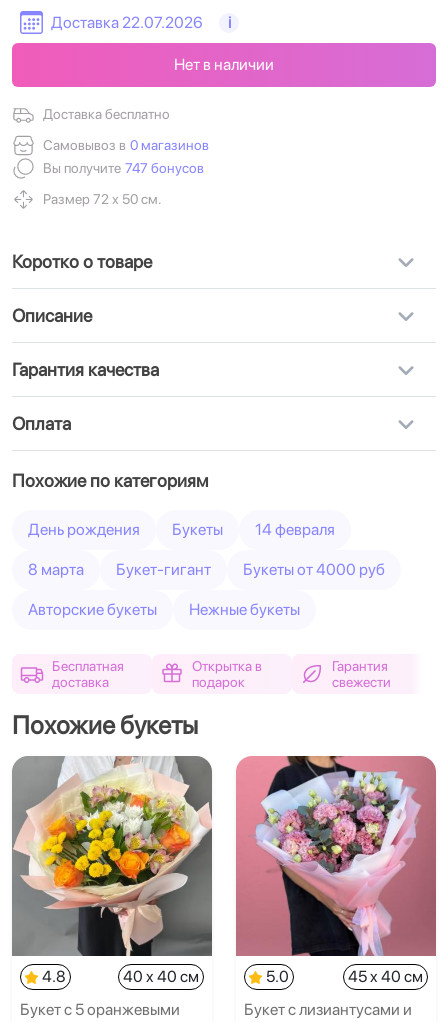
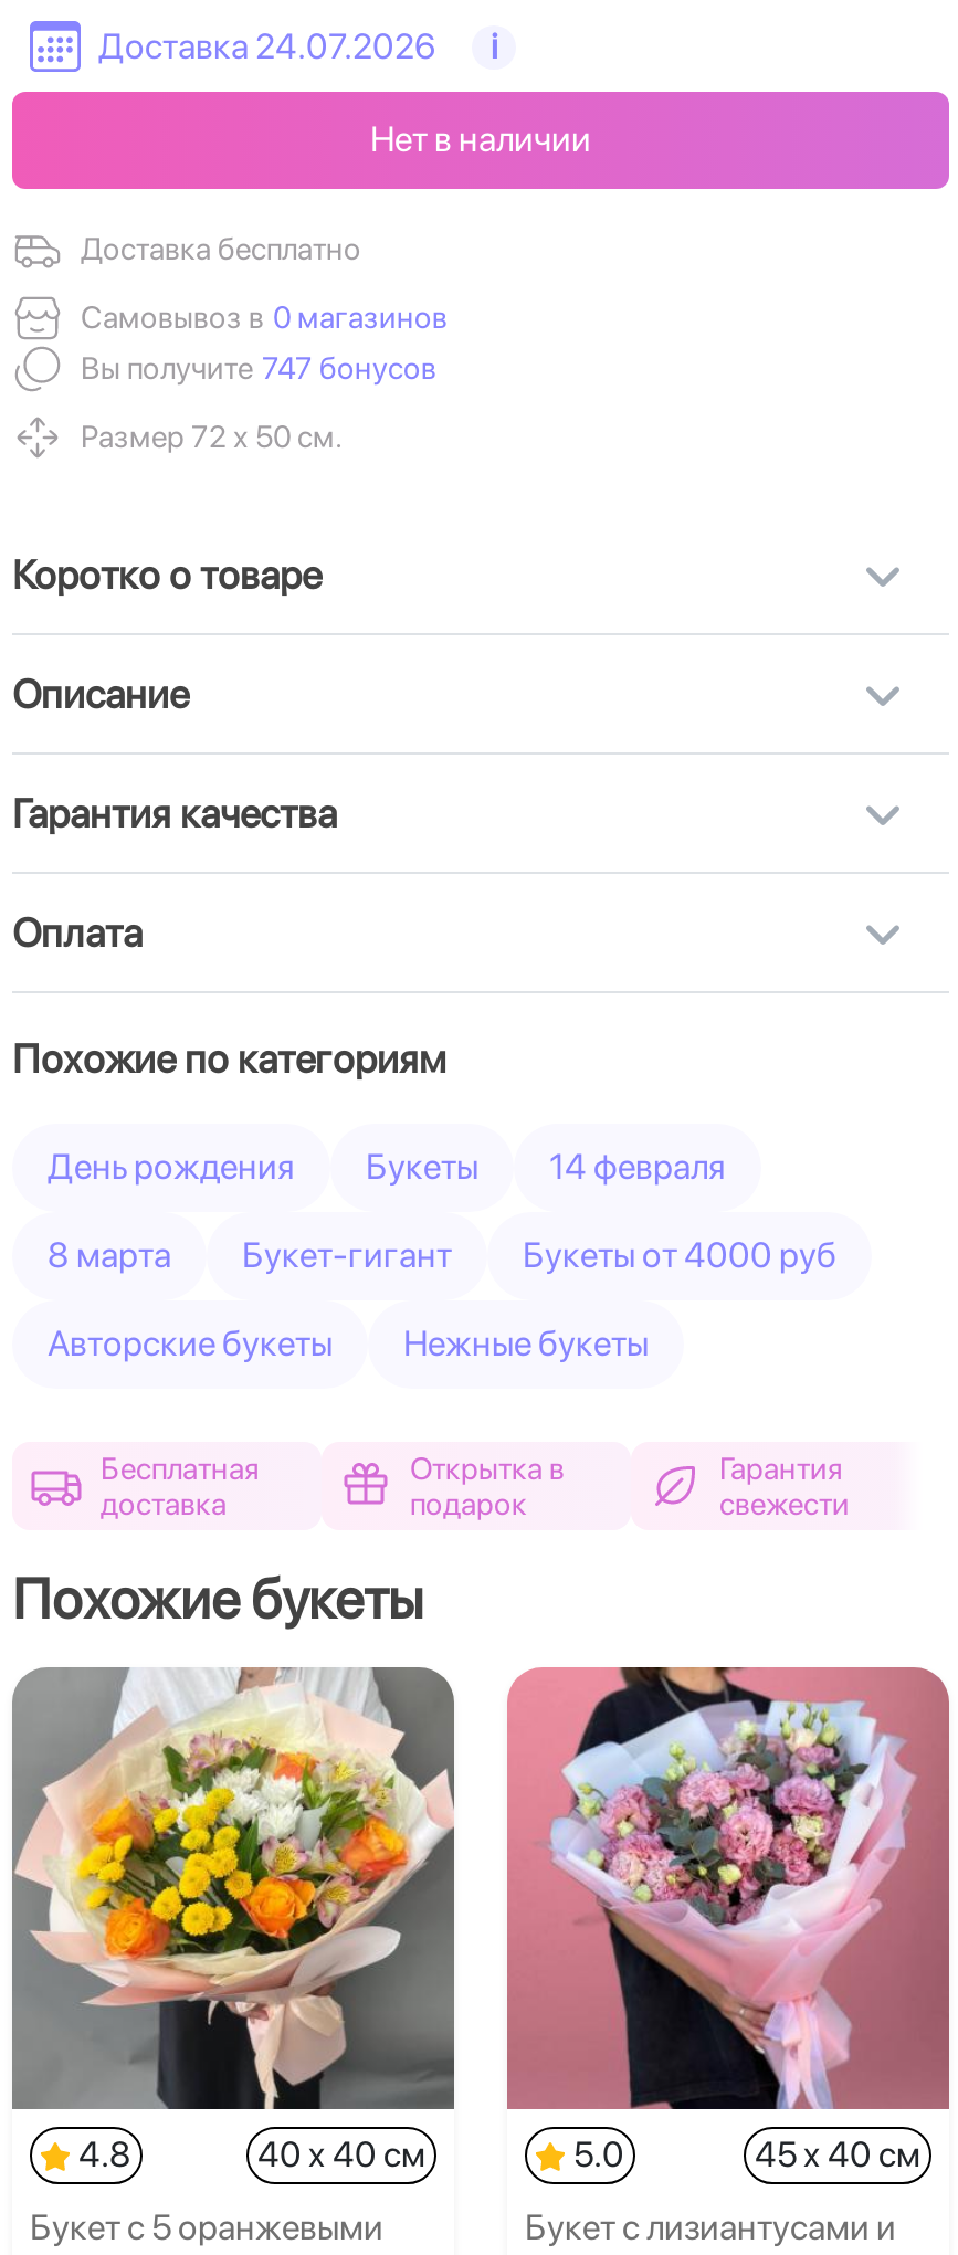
- Доставка 22.07.2026
+ Доставка 24.07.2026
